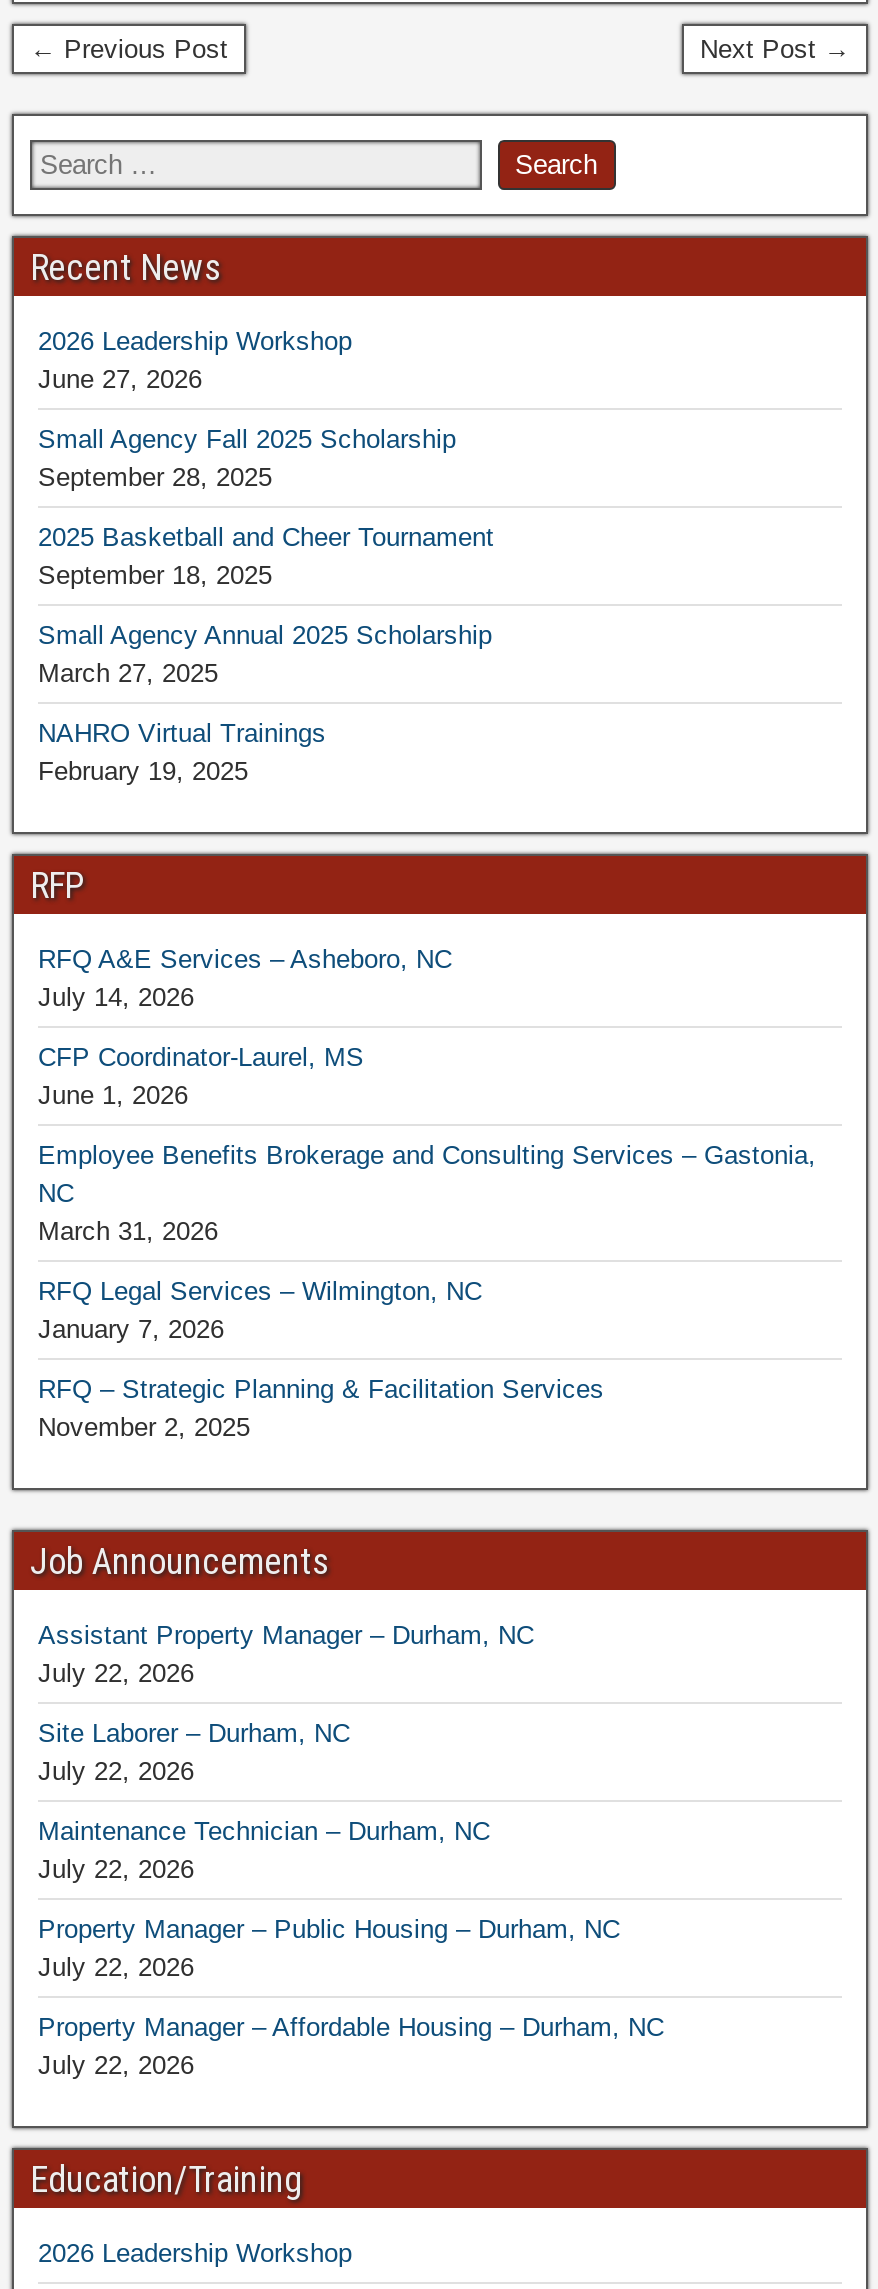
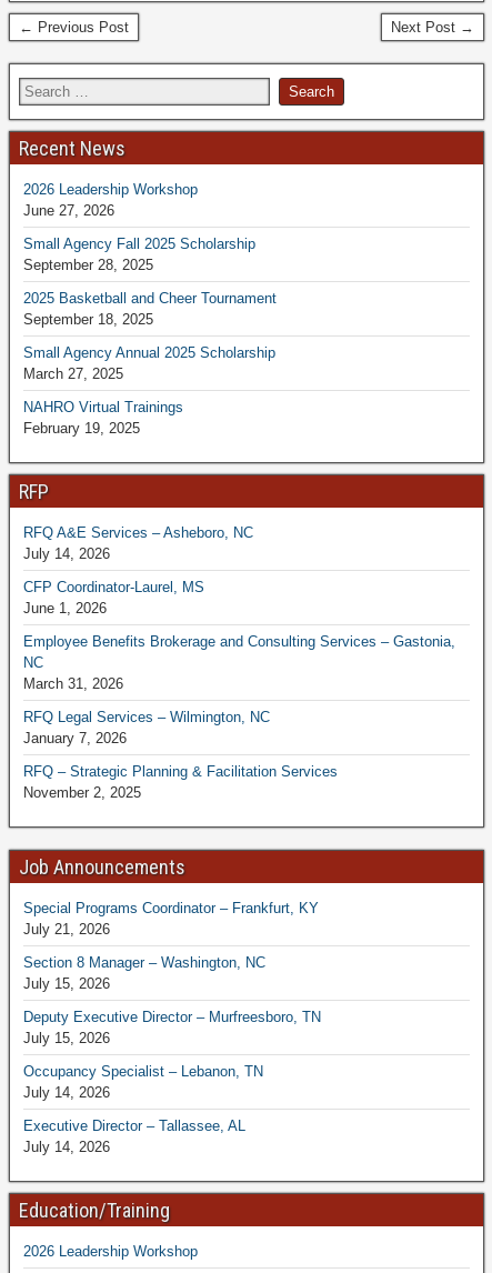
- Assistant Property Manager – Durham, NC
- July 22, 2026
+ Special Programs Coordinator – Frankfurt, KY
+ July 21, 2026

- Site Laborer – Durham, NC
- July 22, 2026
+ Section 8 Manager – Washington, NC
+ July 15, 2026

- Maintenance Technician – Durham, NC
- July 22, 2026
+ Deputy Executive Director – Murfreesboro, TN
+ July 15, 2026

- Property Manager – Public Housing – Durham, NC
- July 22, 2026
+ Occupancy Specialist – Lebanon, TN
+ July 14, 2026

- Property Manager – Affordable Housing – Durham, NC
- July 22, 2026
+ Executive Director – Tallassee, AL
+ July 14, 2026
